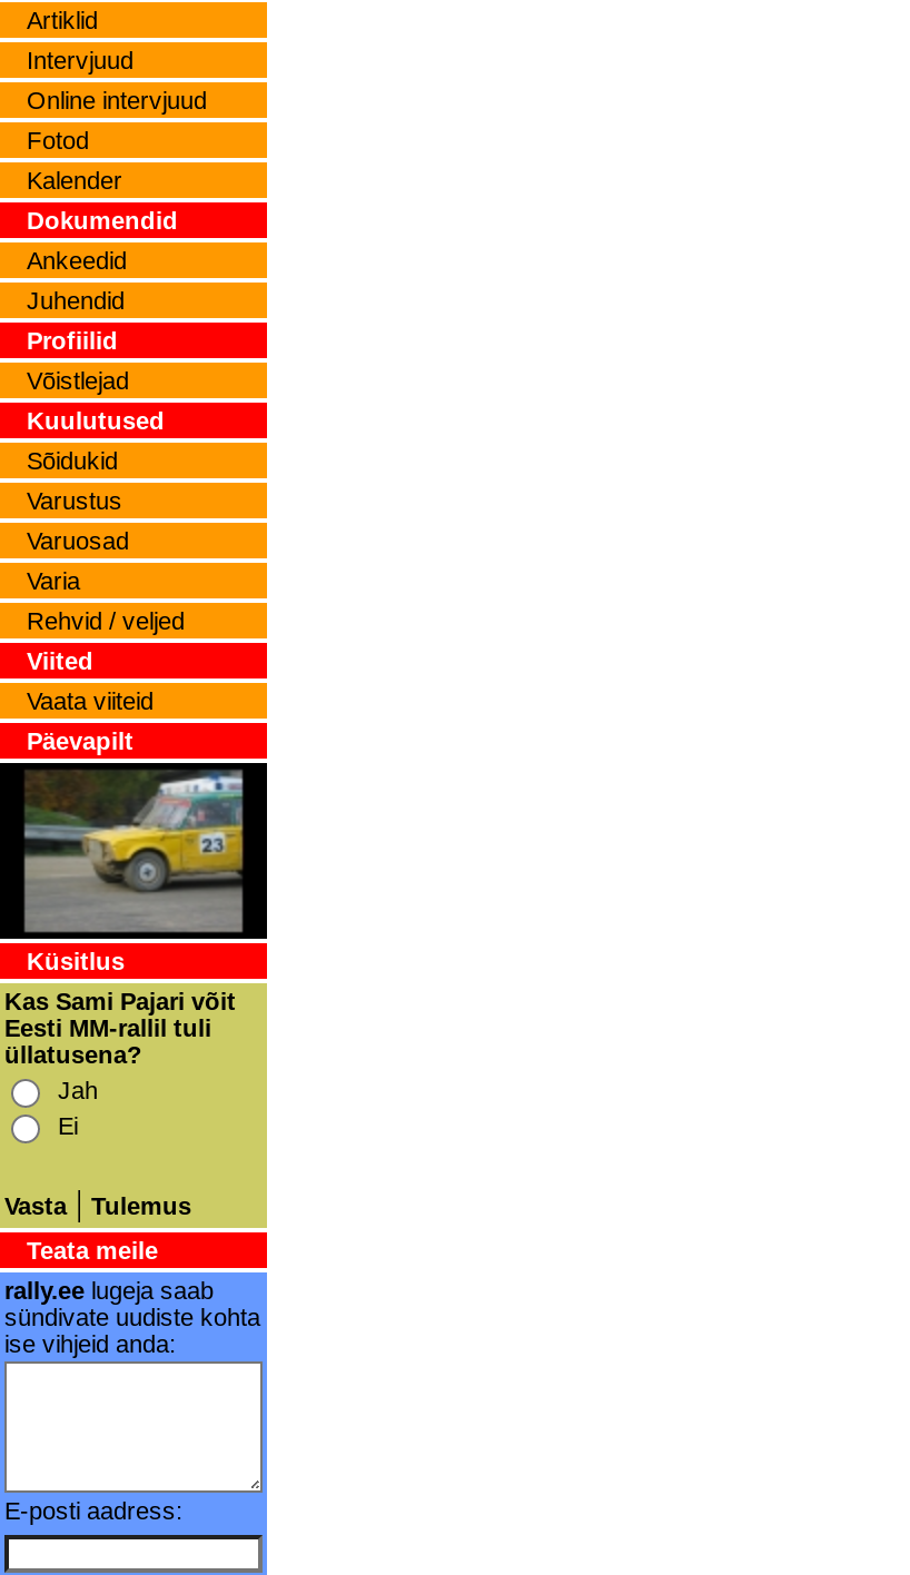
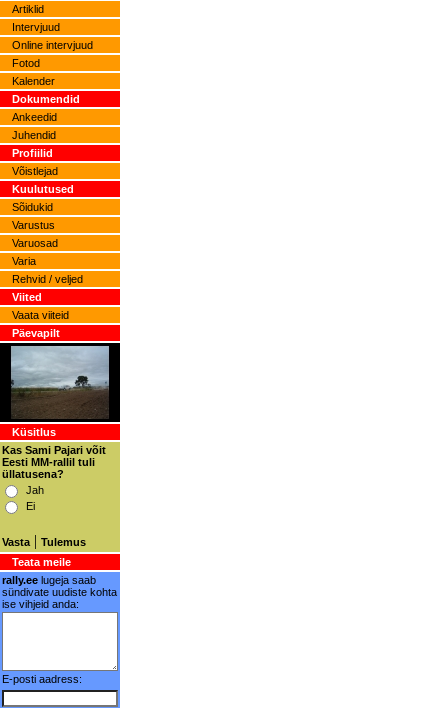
- [image]
+ [image]
